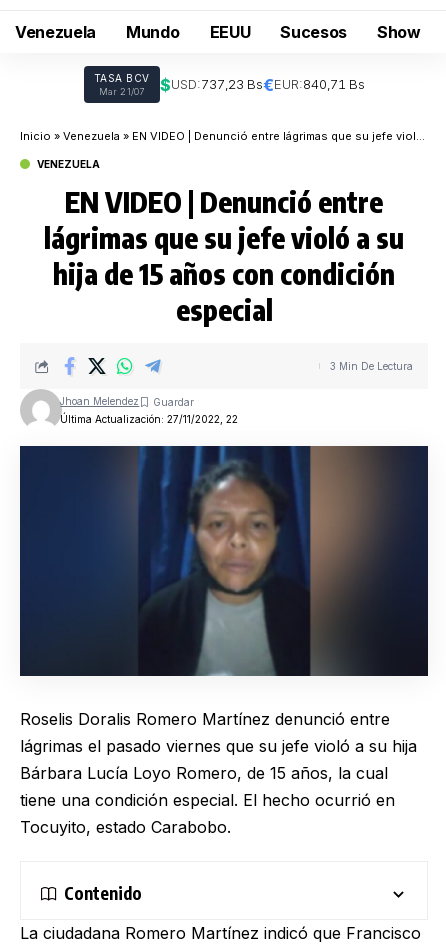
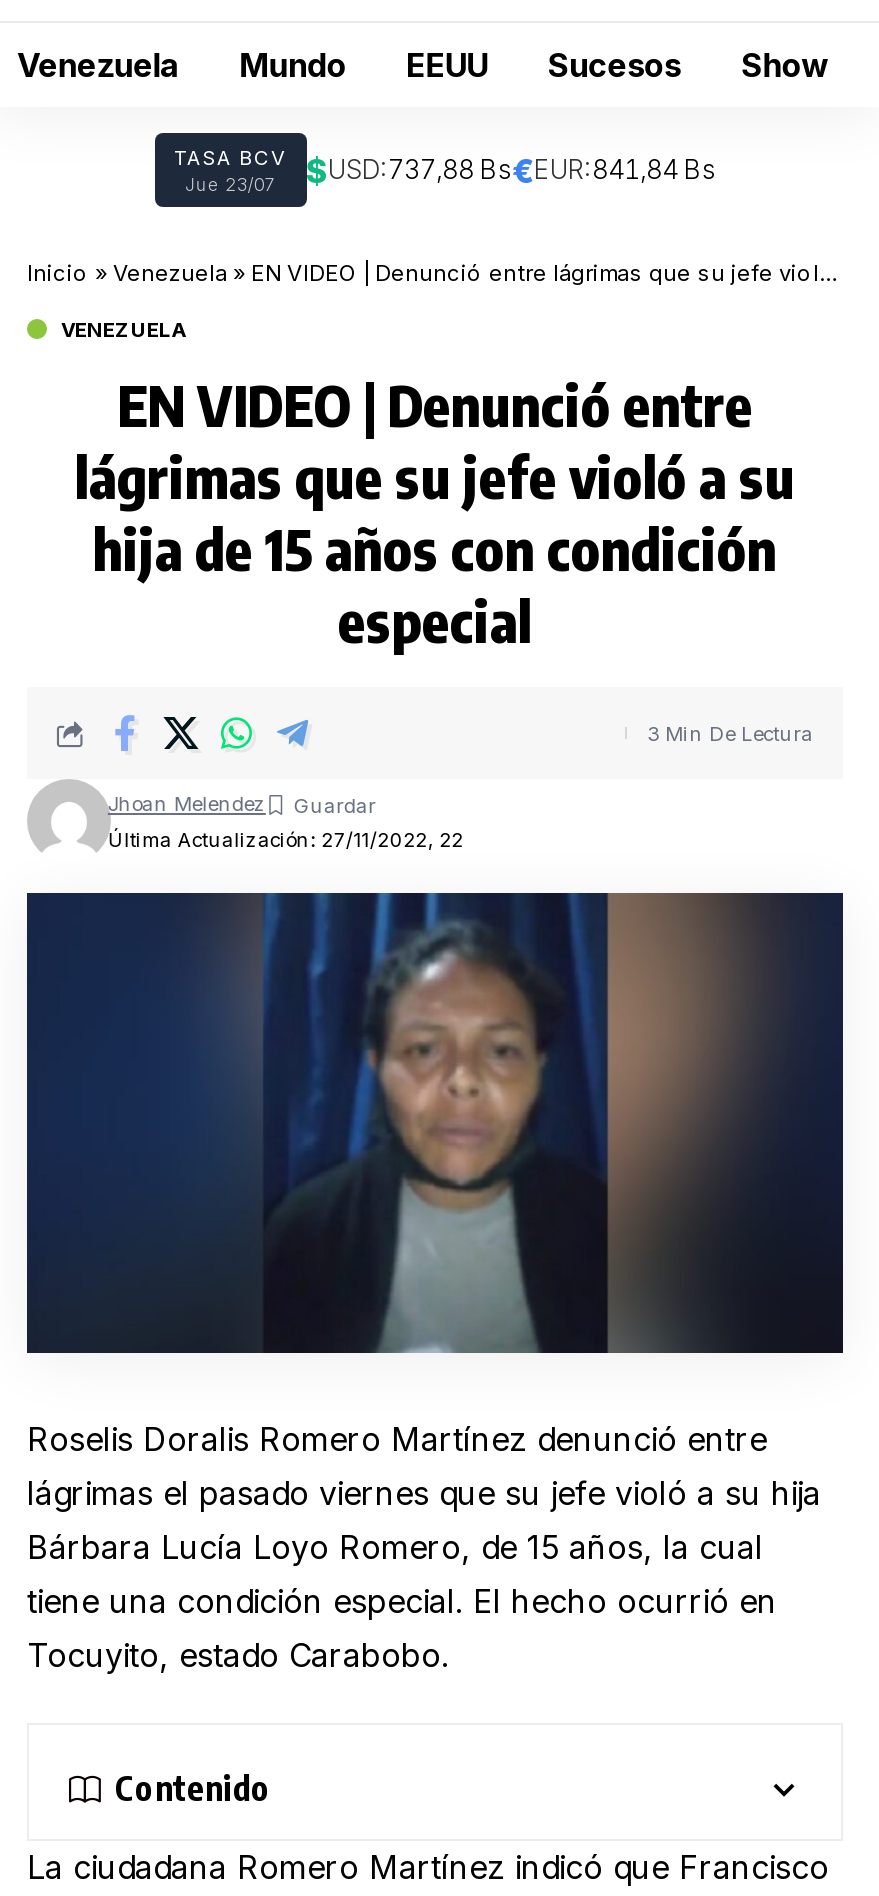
- Mar 21/07
- $USD:737,23 Bs€EUR:840,71 Bs
+ Jue 23/07
+ $USD:737,88 Bs€EUR:841,84 Bs
